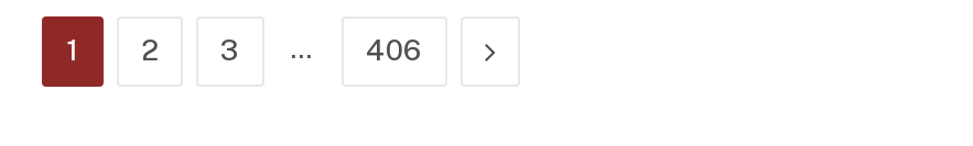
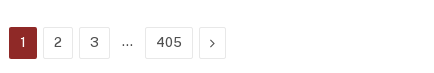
- 406
+ 405
